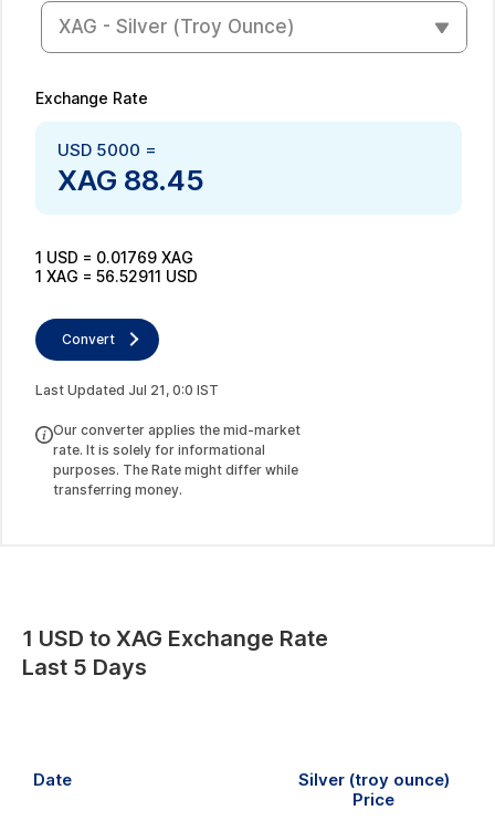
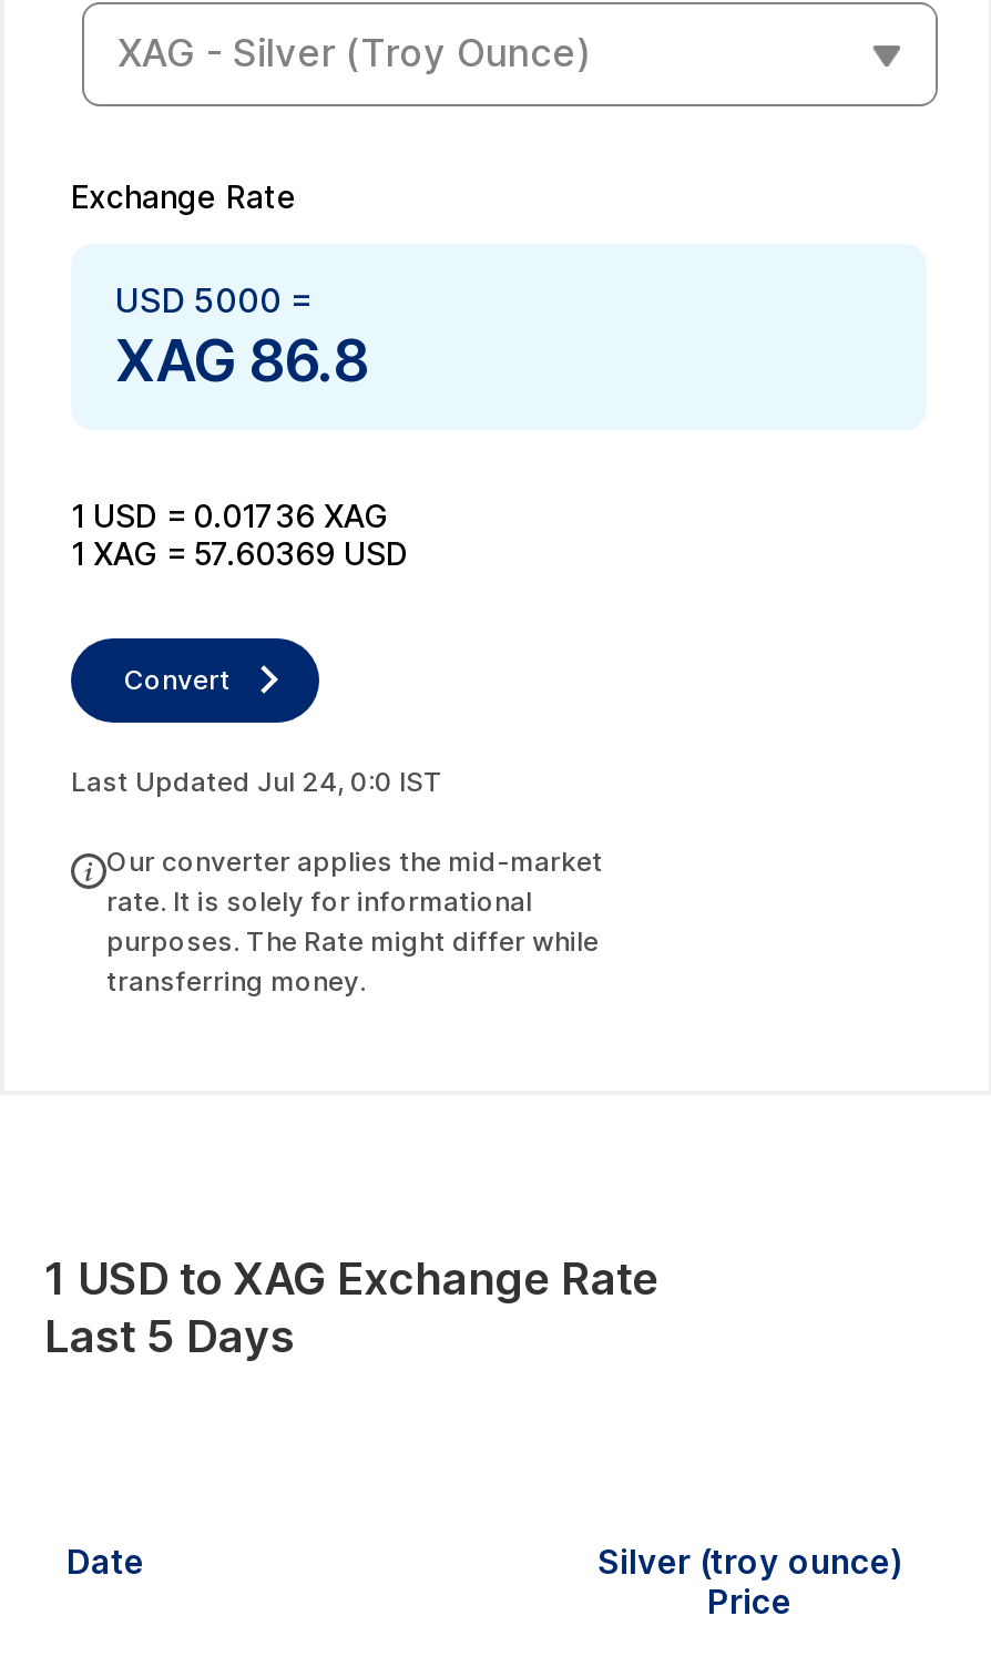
- XAG 88.45
+ XAG 86.8

- 1 USD = 0.01769 XAG
+ 1 USD = 0.01736 XAG

- 1 XAG = 56.52911 USD
+ 1 XAG = 57.60369 USD

- Last Updated Jul 21, 0:0 IST
+ Last Updated Jul 24, 0:0 IST
